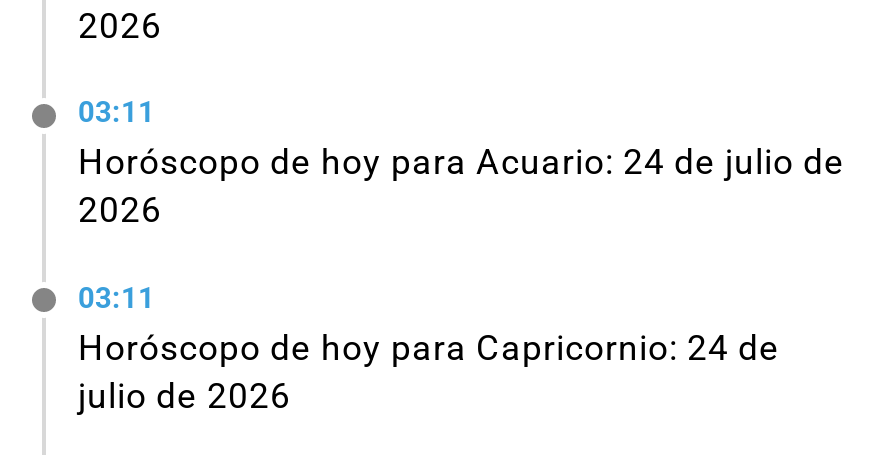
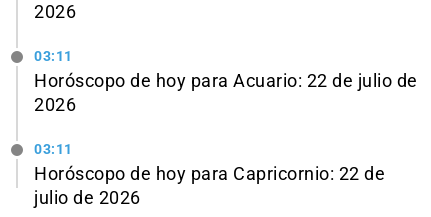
- Horóscopo de hoy para Acuario: 24 de julio de
+ Horóscopo de hoy para Acuario: 22 de julio de

- Horóscopo de hoy para Capricornio: 24 de
+ Horóscopo de hoy para Capricornio: 22 de
